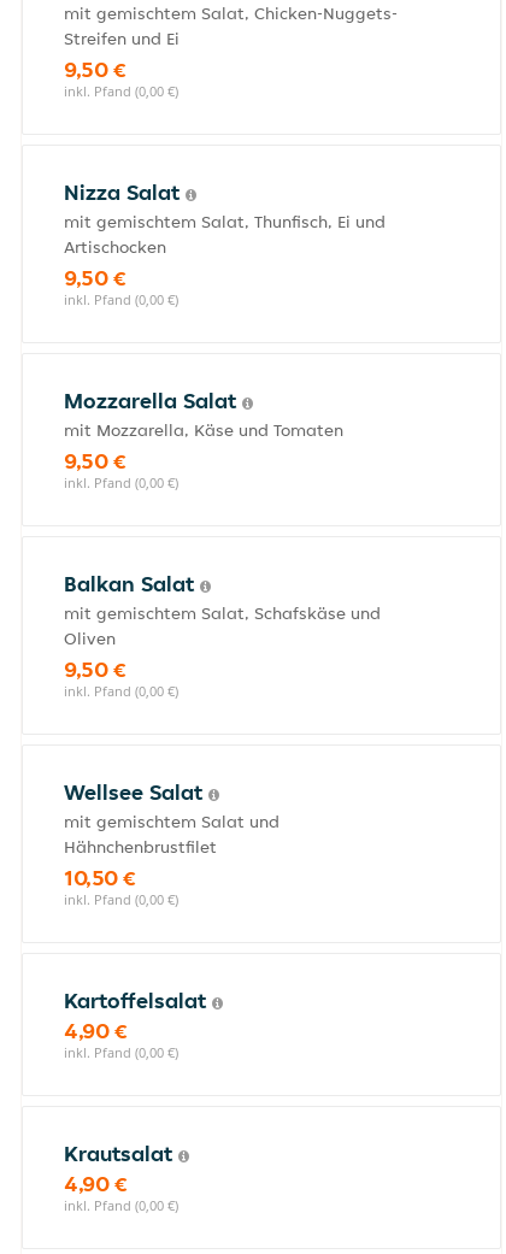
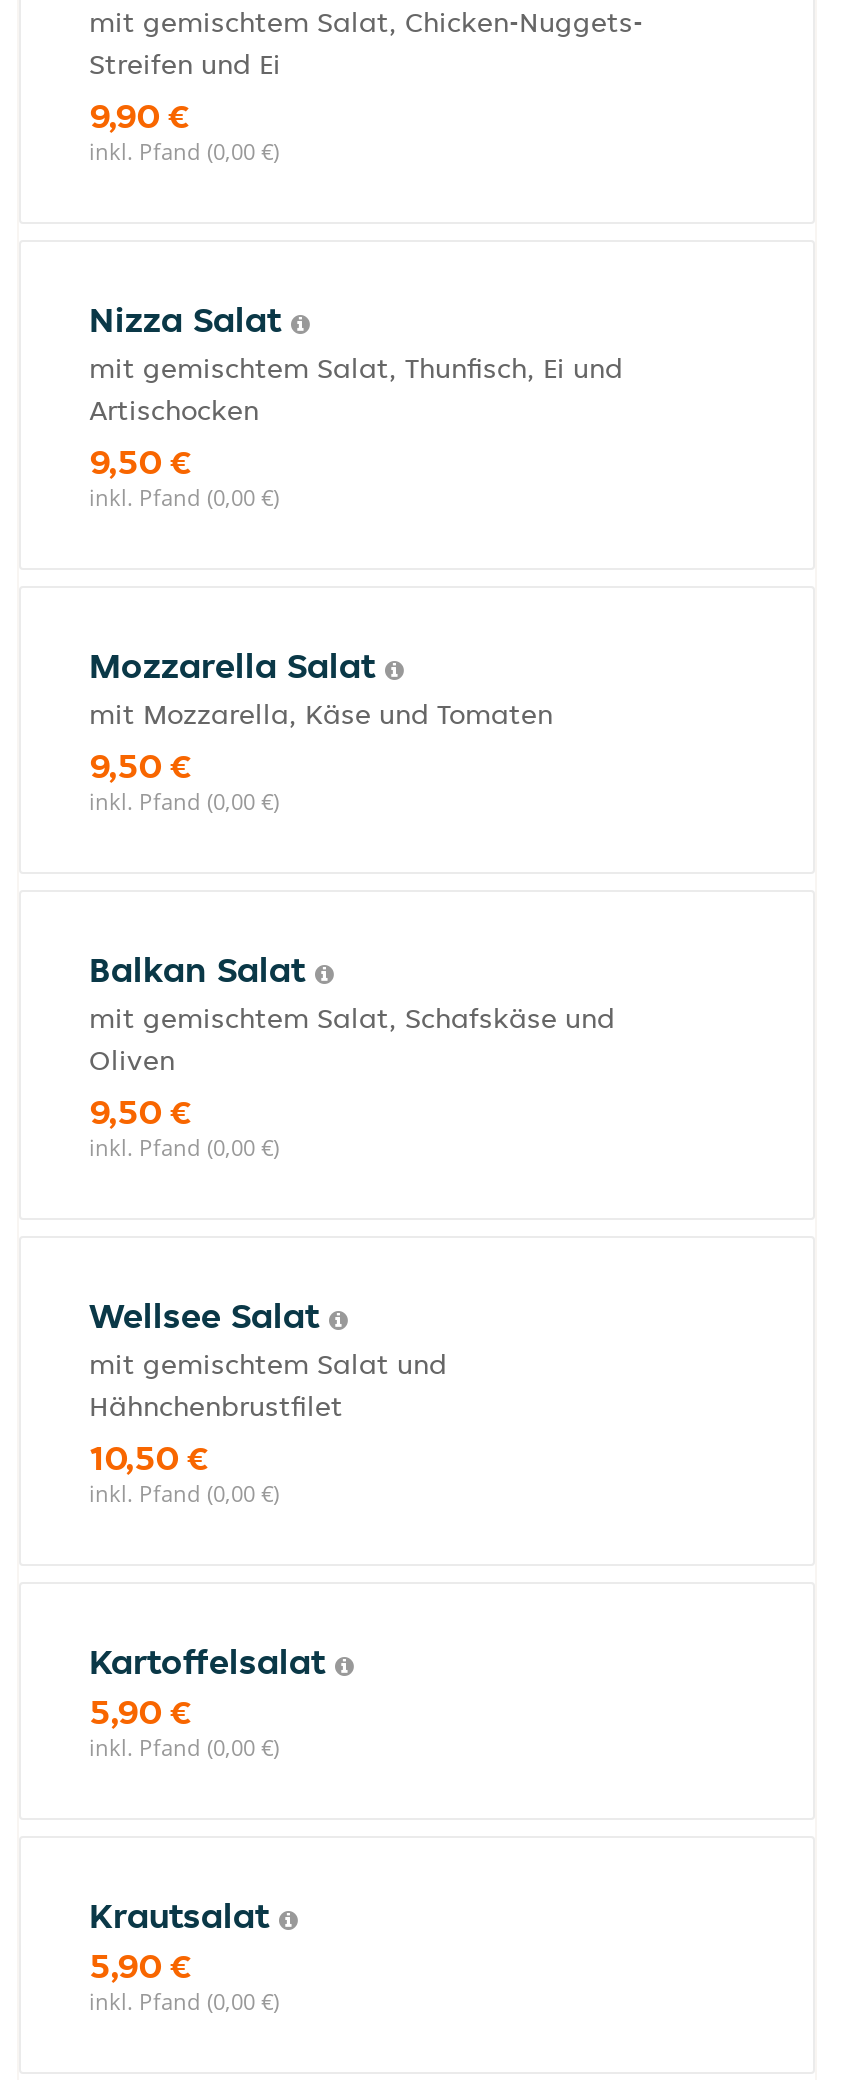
- 9,50 €
+ 9,90 €

- 4,90 €
+ 5,90 €

- 4,90 €
+ 5,90 €
